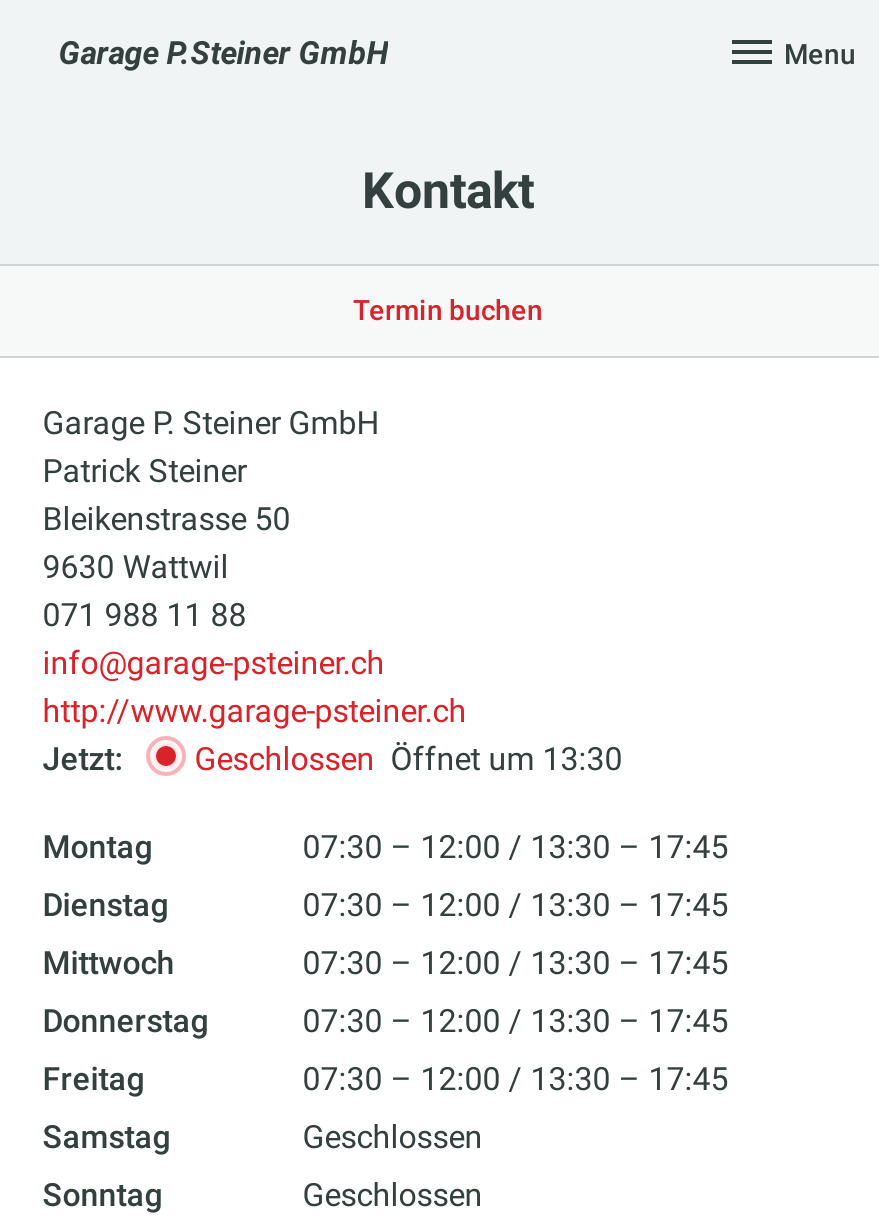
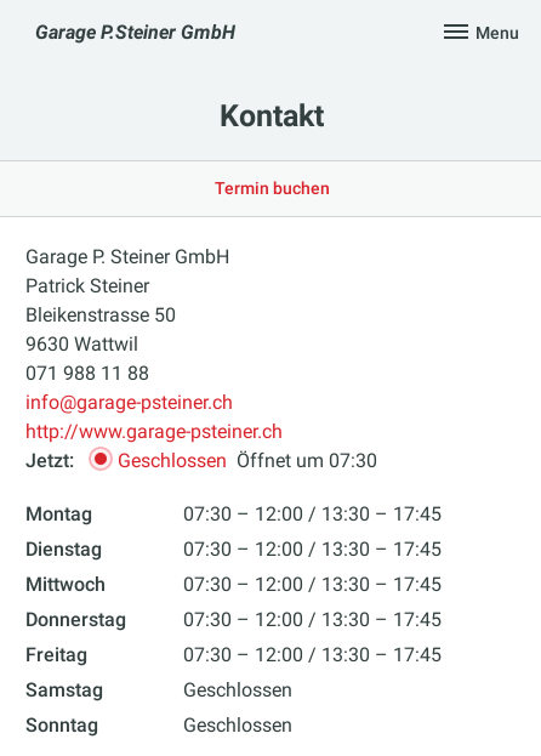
- Geschlossen Öffnet um 13:30
+ Geschlossen Öffnet um 07:30
